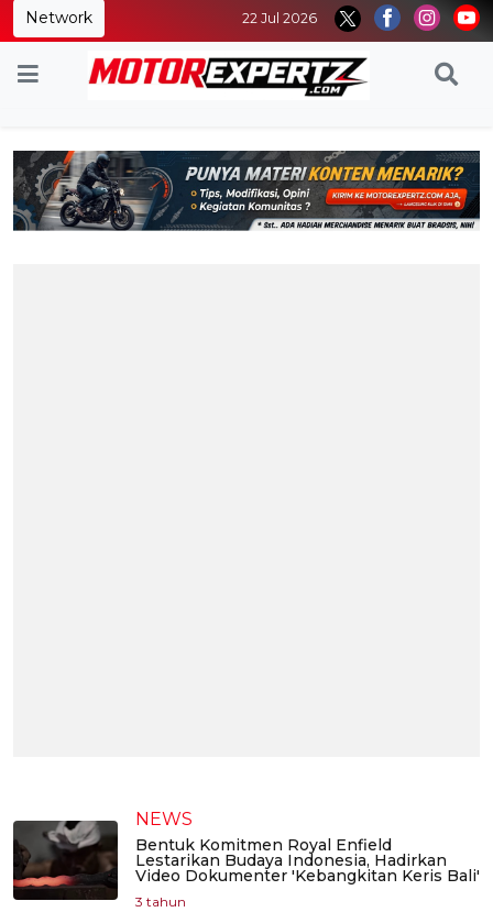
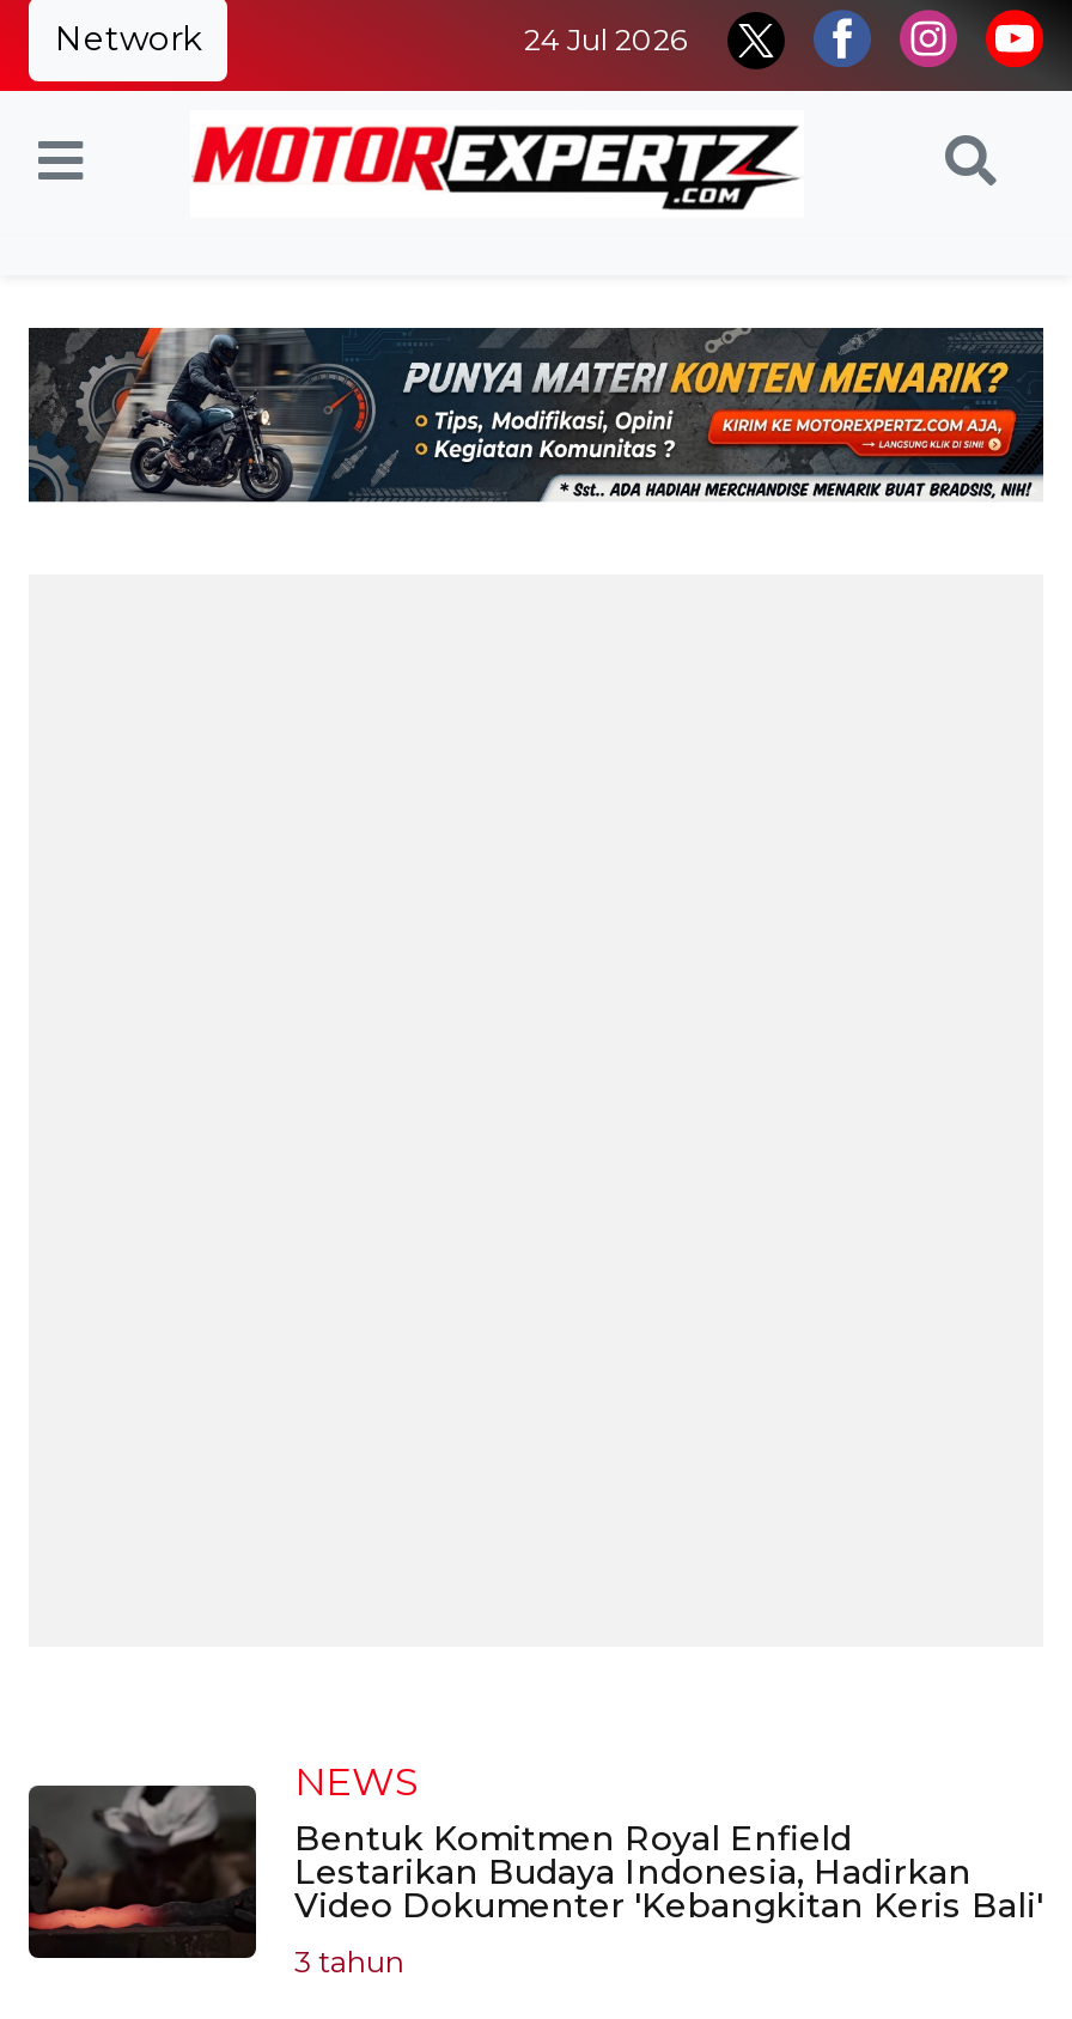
- 22 Jul 2026
+ 24 Jul 2026
